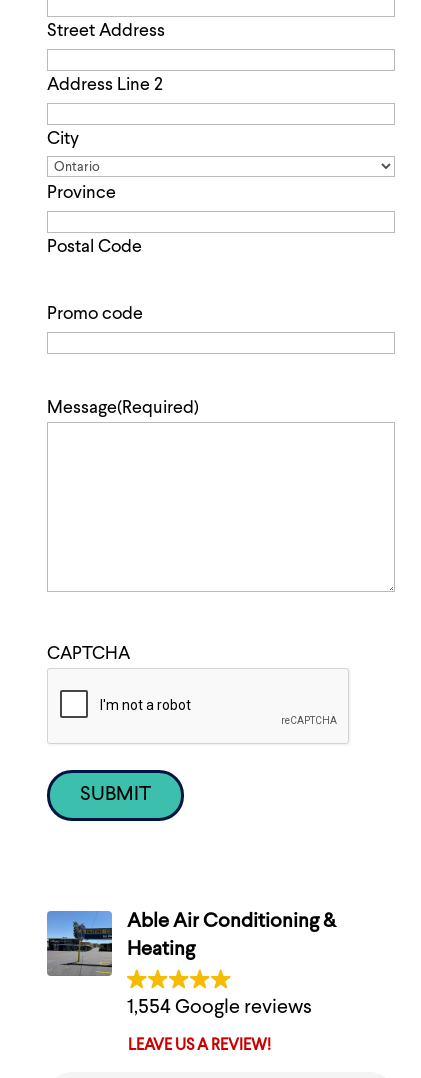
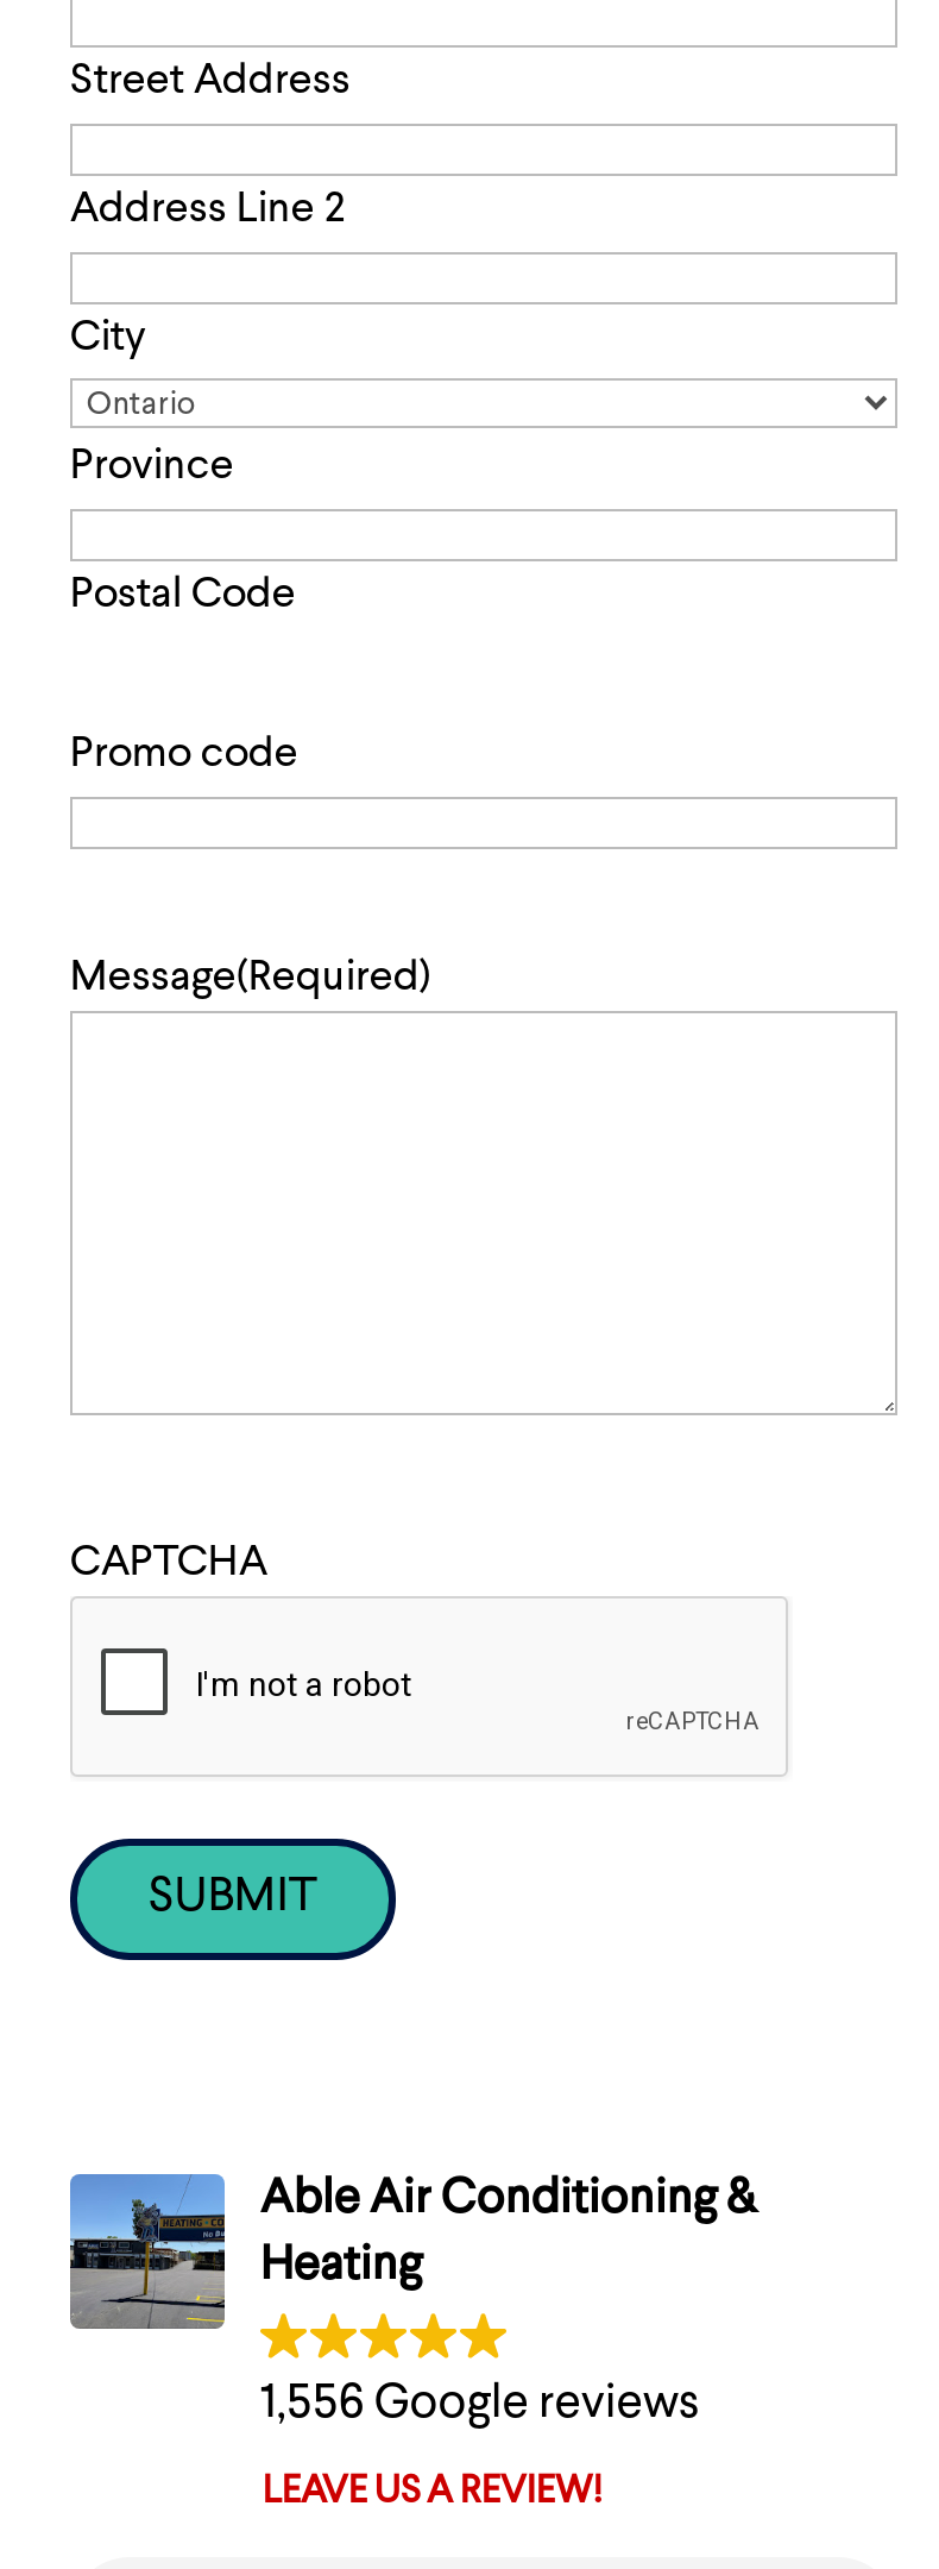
- 1,554 Google reviews
+ 1,556 Google reviews
